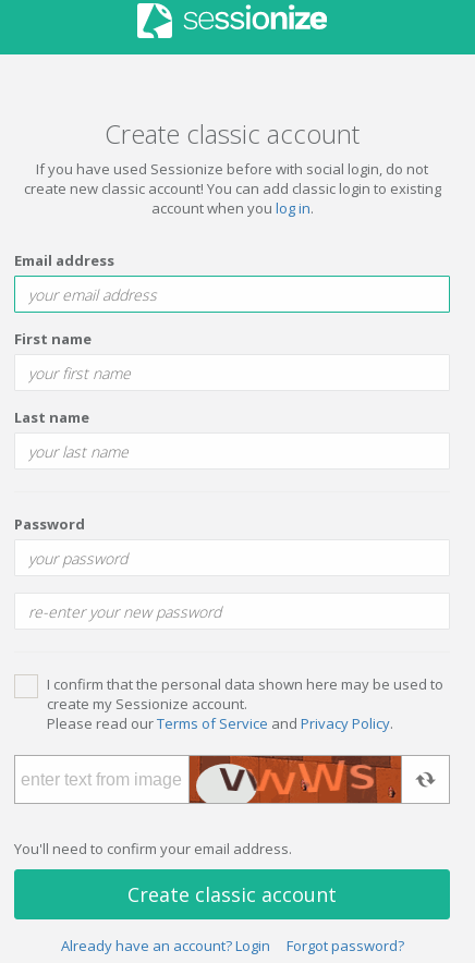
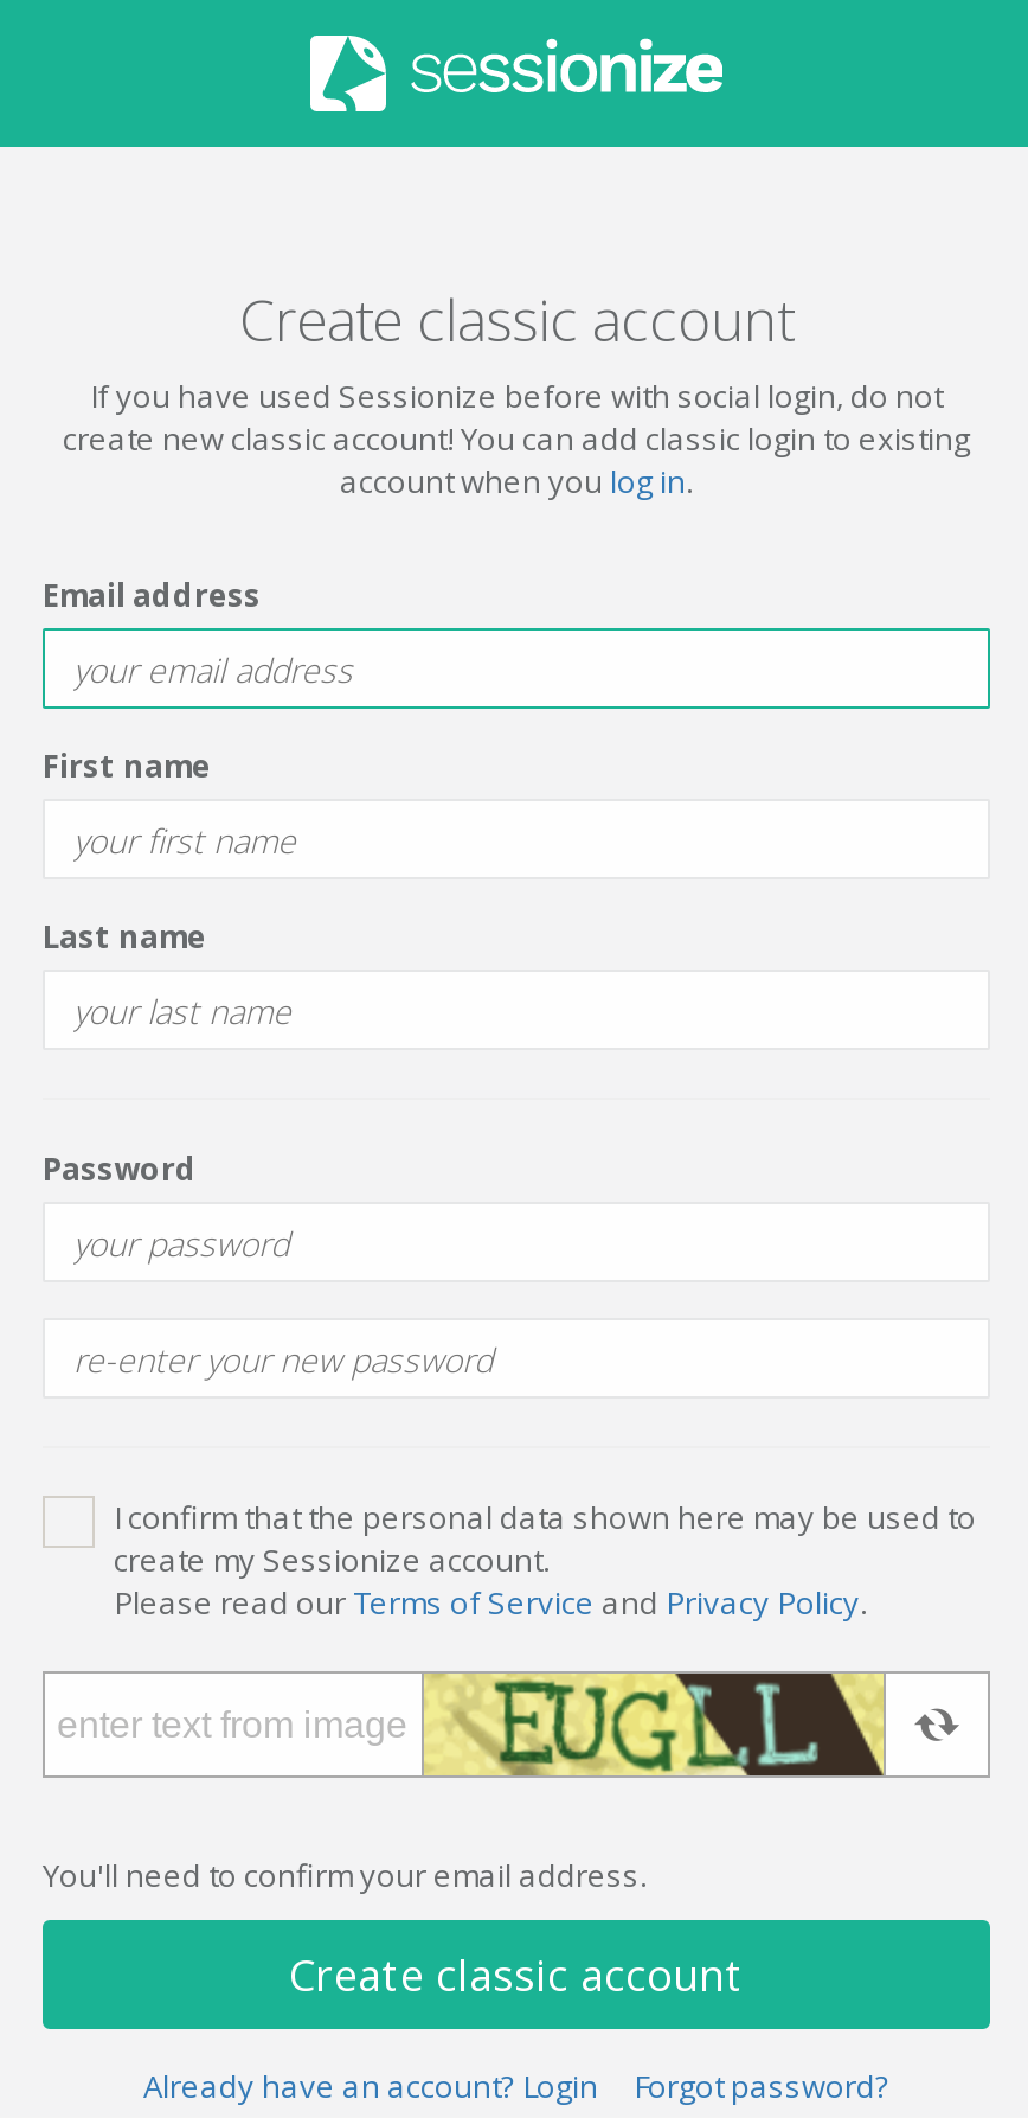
- [image]
+ [image]
